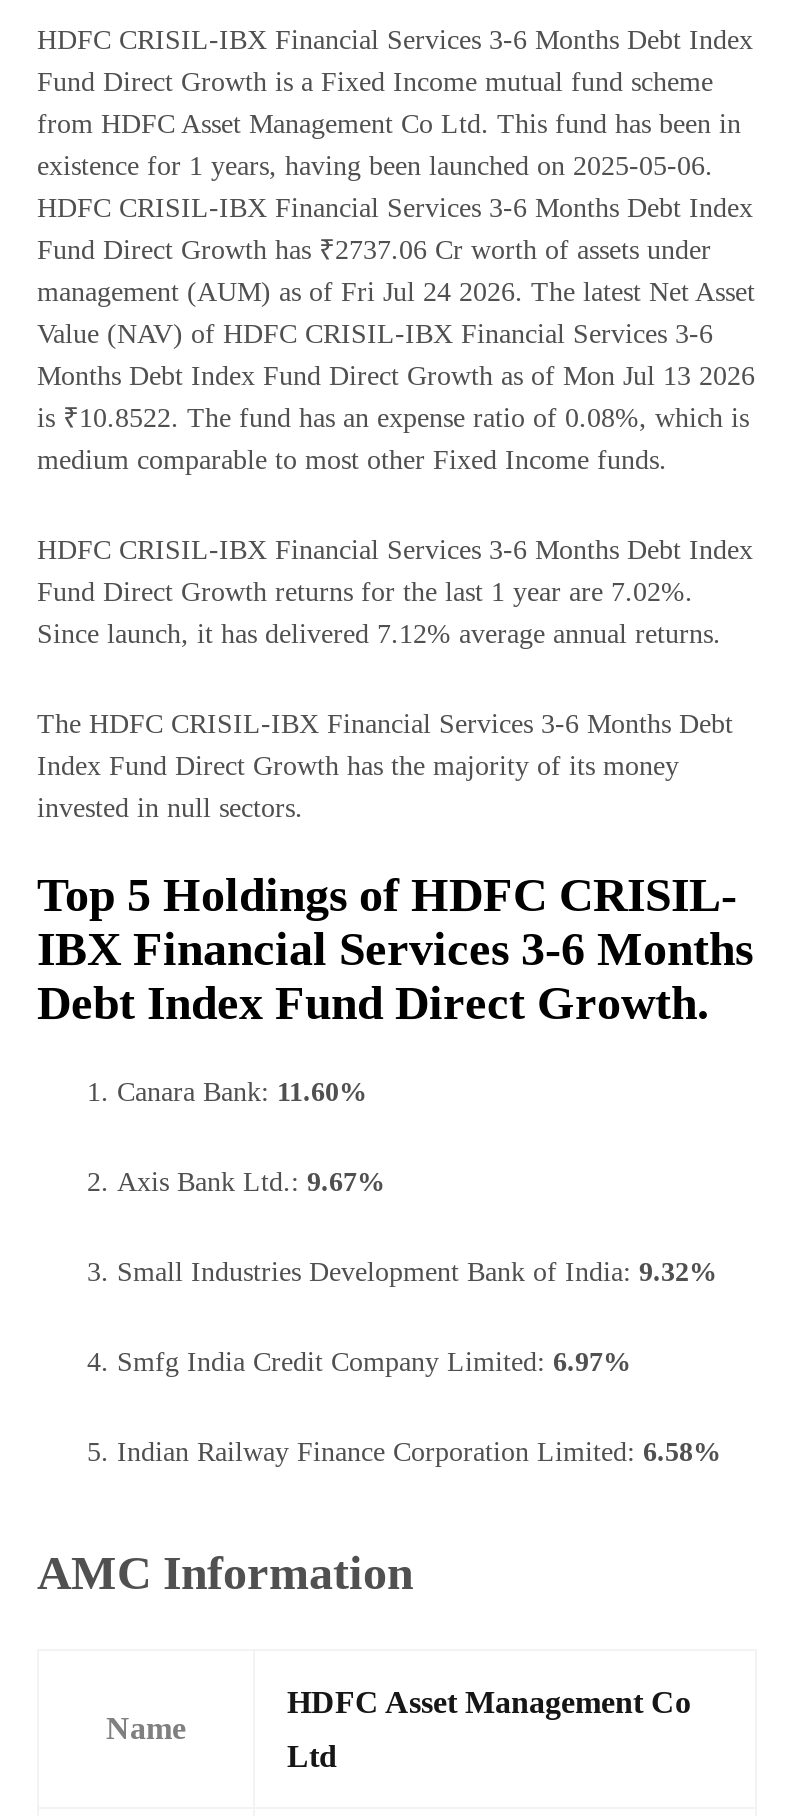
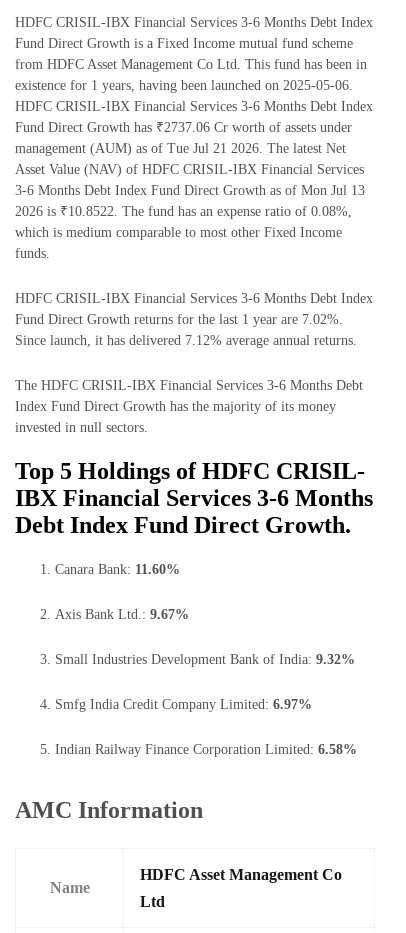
- management (AUM) as of Fri Jul 24 2026. The latest Net Asset
- Value (NAV) of HDFC CRISIL-IBX Financial Services 3-6
- Months Debt Index Fund Direct Growth as of Mon Jul 13 2026
- is ₹10.8522. The fund has an expense ratio of 0.08%, which is
- medium comparable to most other Fixed Income funds.
+ management (AUM) as of Tue Jul 21 2026. The latest Net
+ Asset Value (NAV) of HDFC CRISIL-IBX Financial Services
+ 3-6 Months Debt Index Fund Direct Growth as of Mon Jul 13
+ 2026 is ₹10.8522. The fund has an expense ratio of 0.08%,
+ which is medium comparable to most other Fixed Income
+ funds.
